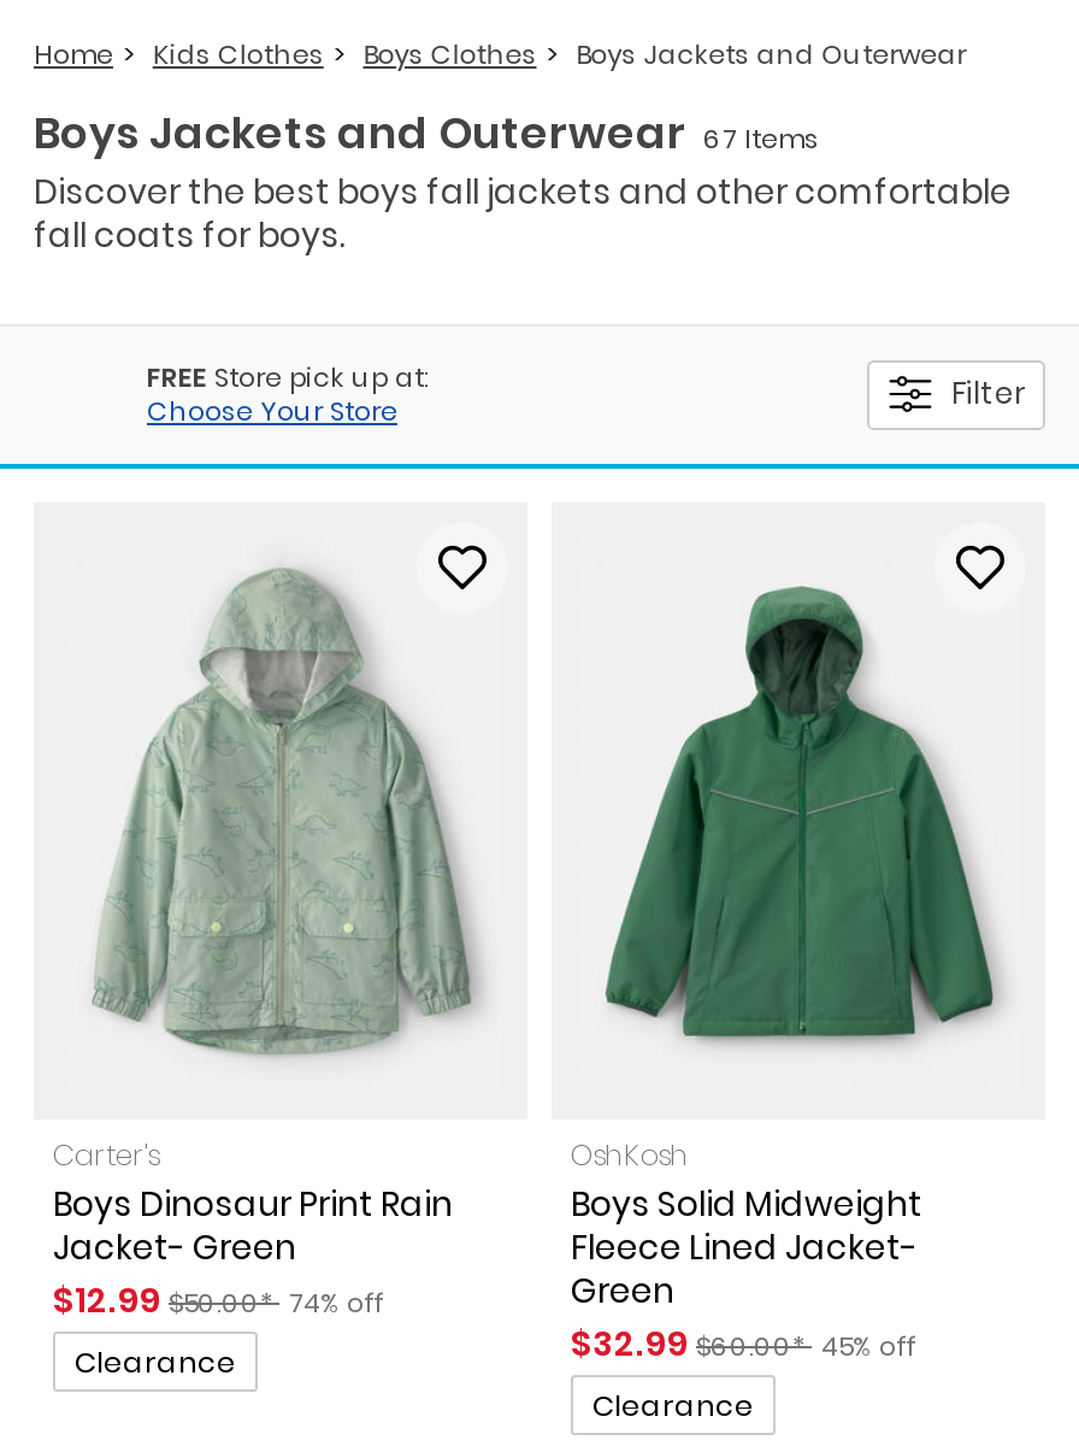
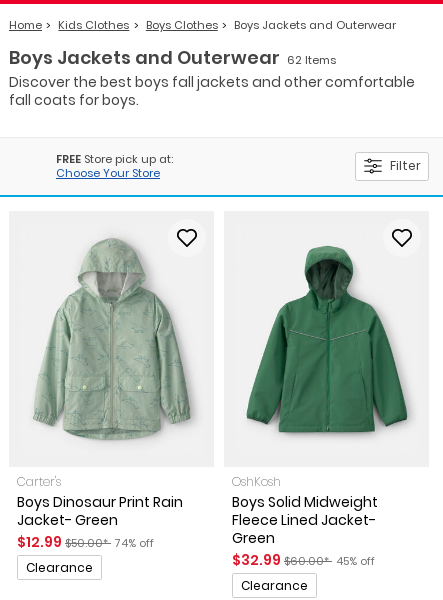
- Boys Jackets and Outerwear 67 Items
+ Boys Jackets and Outerwear 62 Items
